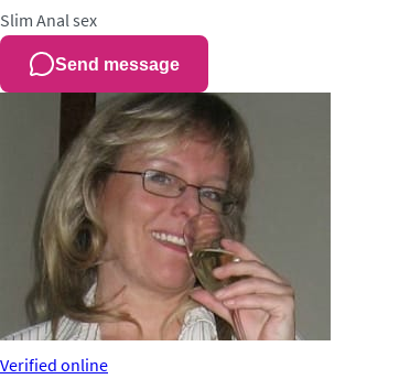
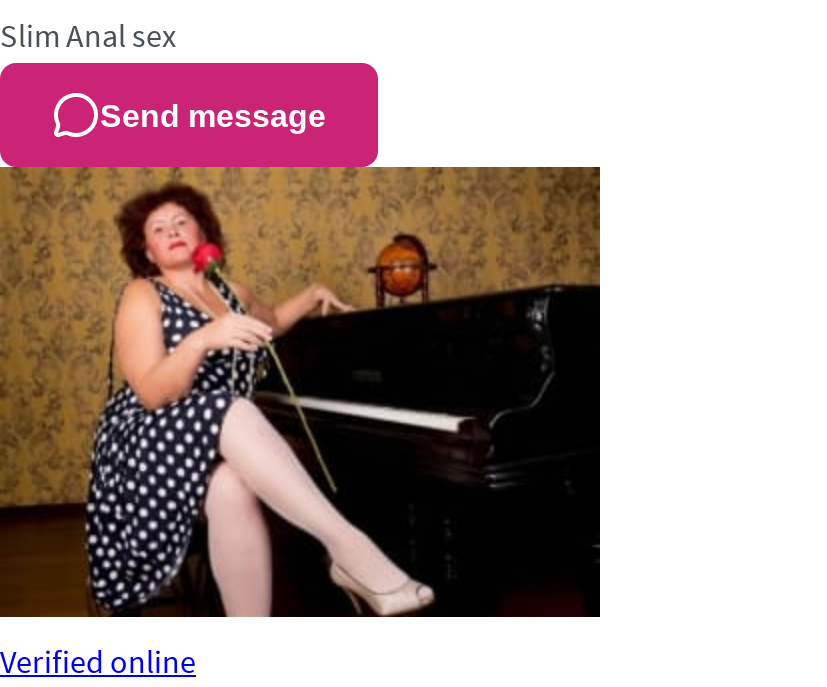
- [image]
+ [image]
